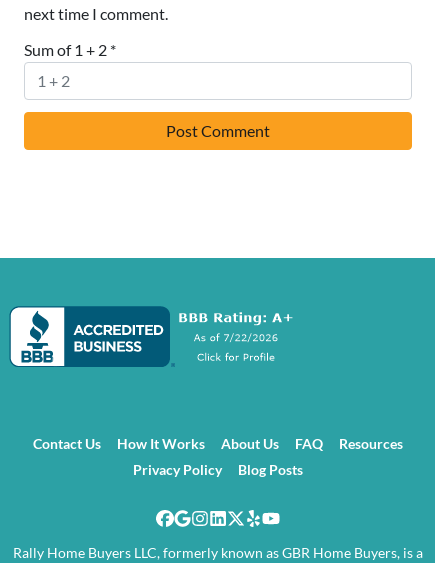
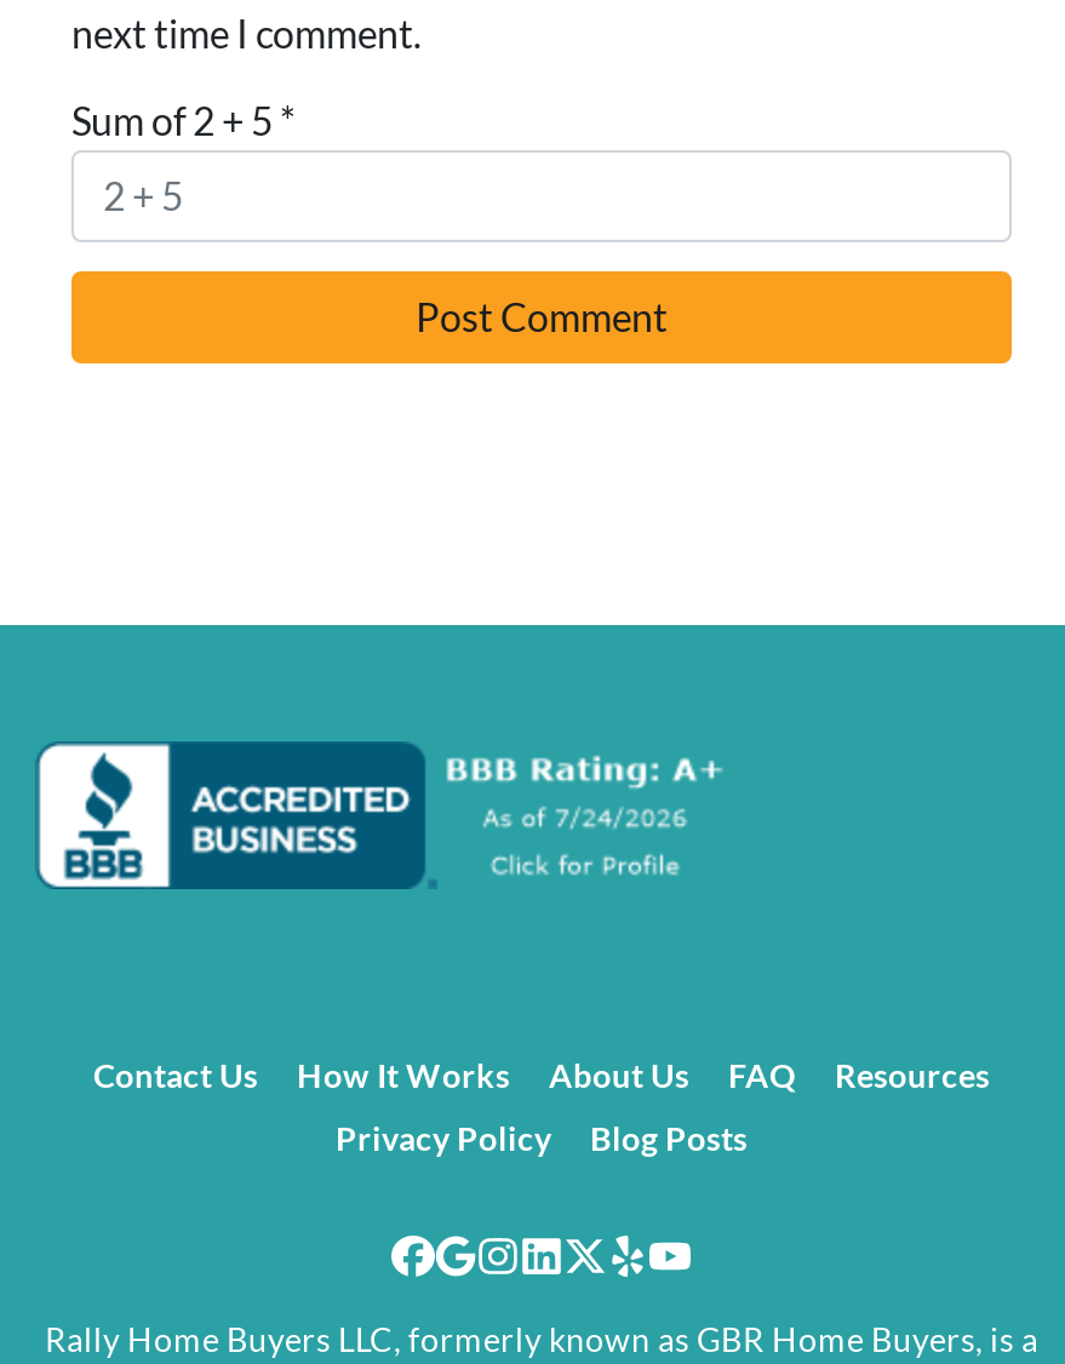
- Sum of 1 + 2 *
+ Sum of 2 + 5 *
